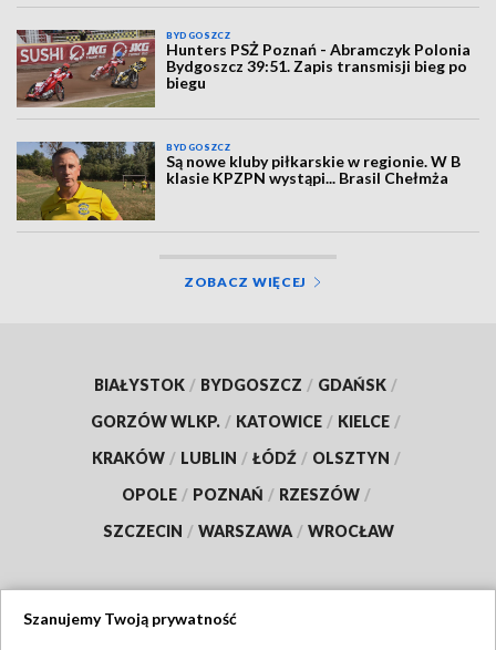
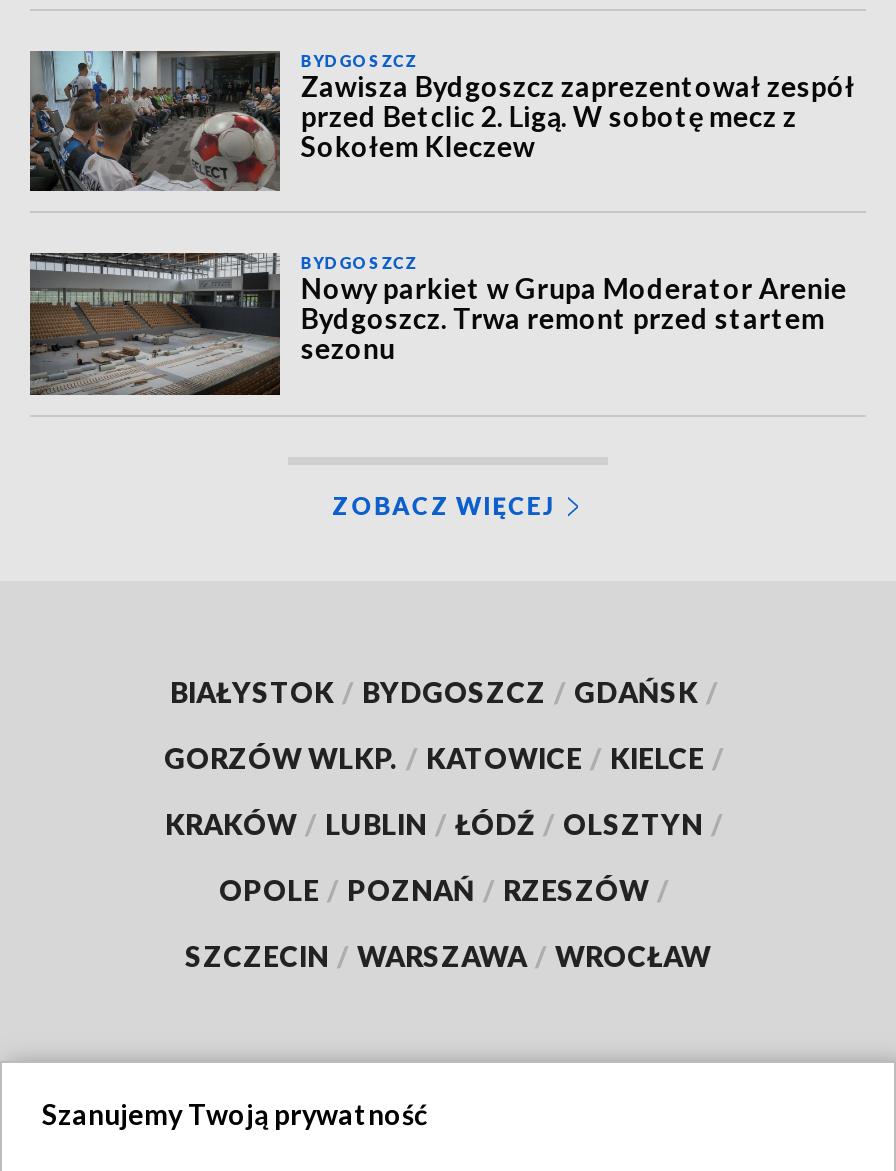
- [image]
- Hunters PSŻ Poznań - Abramczyk Polonia
- Bydgoszcz 39:51. Zapis transmisji bieg po
- biegu
+ [image]
+ Zawisza Bydgoszcz zaprezentował zespół
+ przed Betclic 2. Ligą. W sobotę mecz z
+ Sokołem Kleczew

- [image]
- Są nowe kluby piłkarskie w regionie. W B
- klasie KPZPN wystąpi... Brasil Chełmża
+ [image]
+ Nowy parkiet w Grupa Moderator Arenie
+ Bydgoszcz. Trwa remont przed startem
+ sezonu
